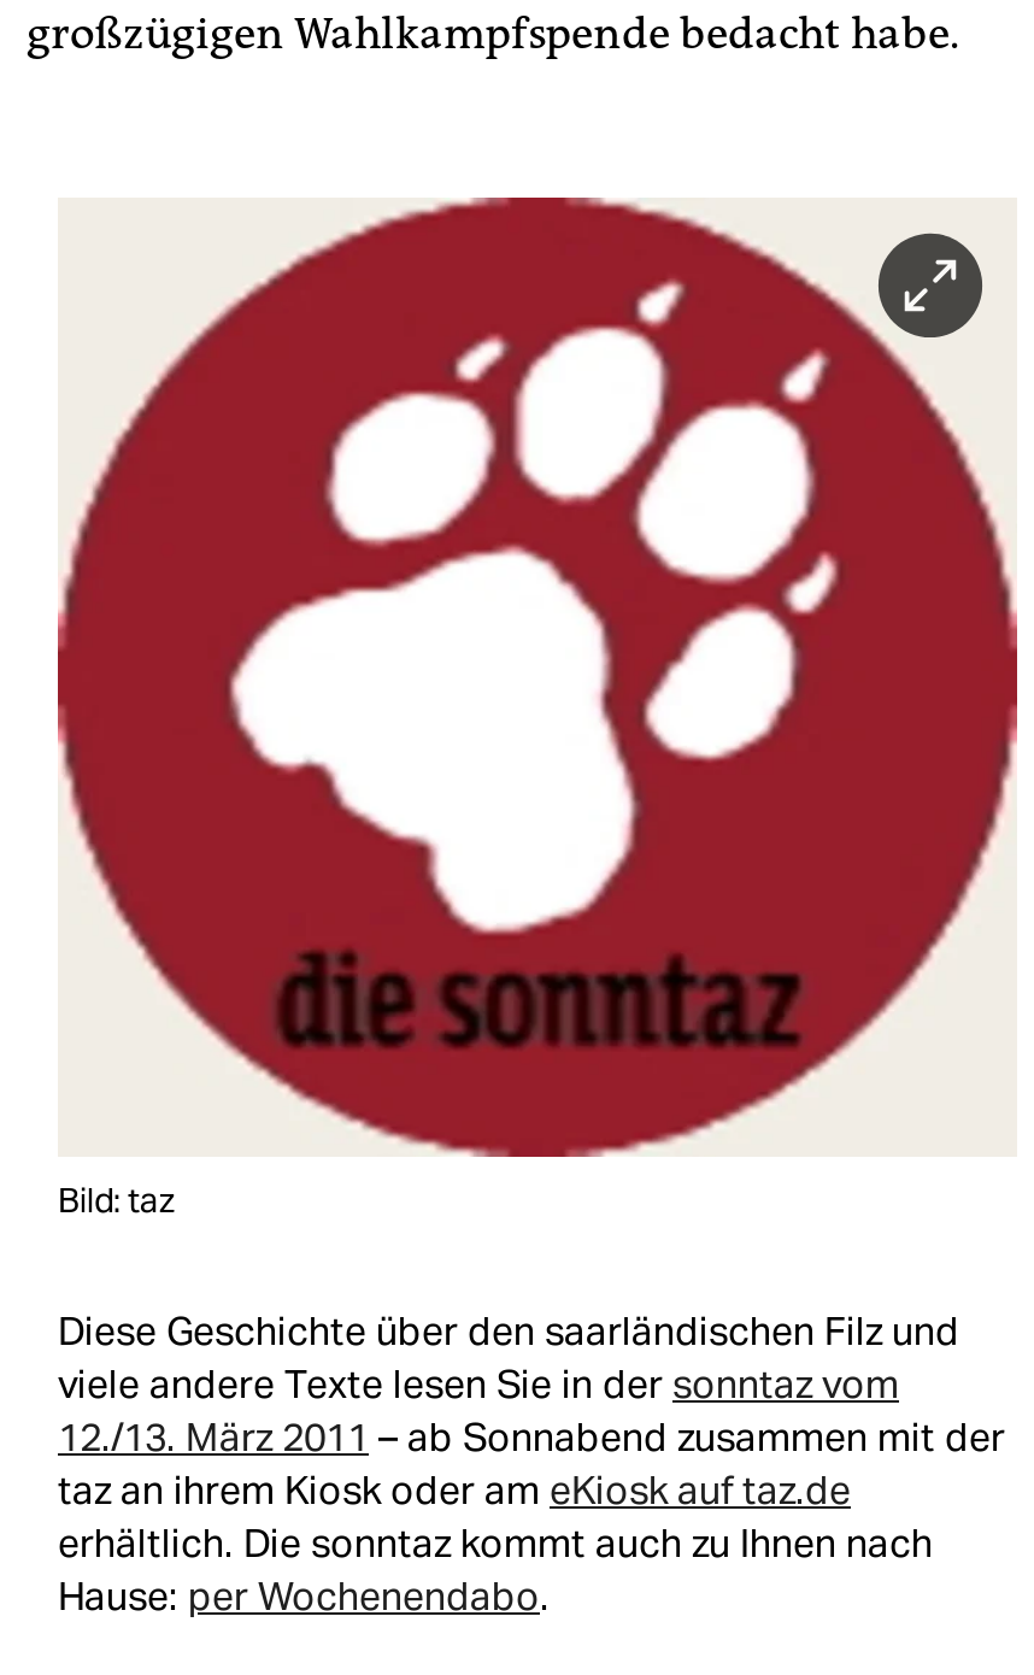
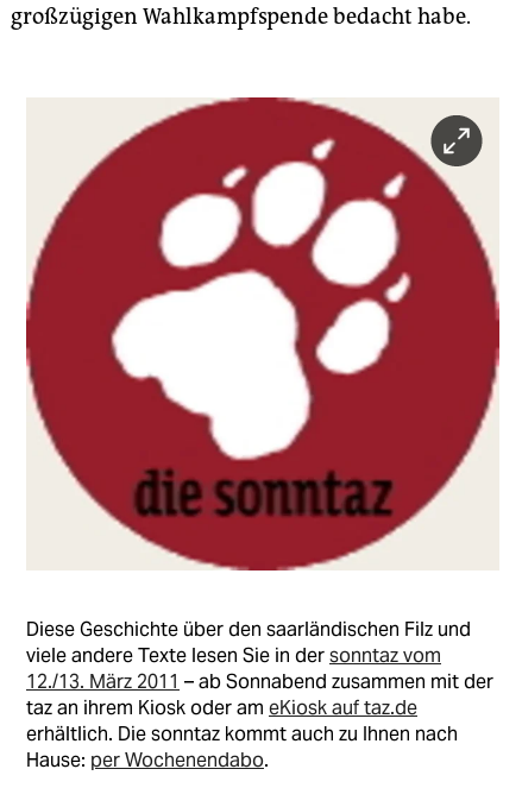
- Bild: taz
